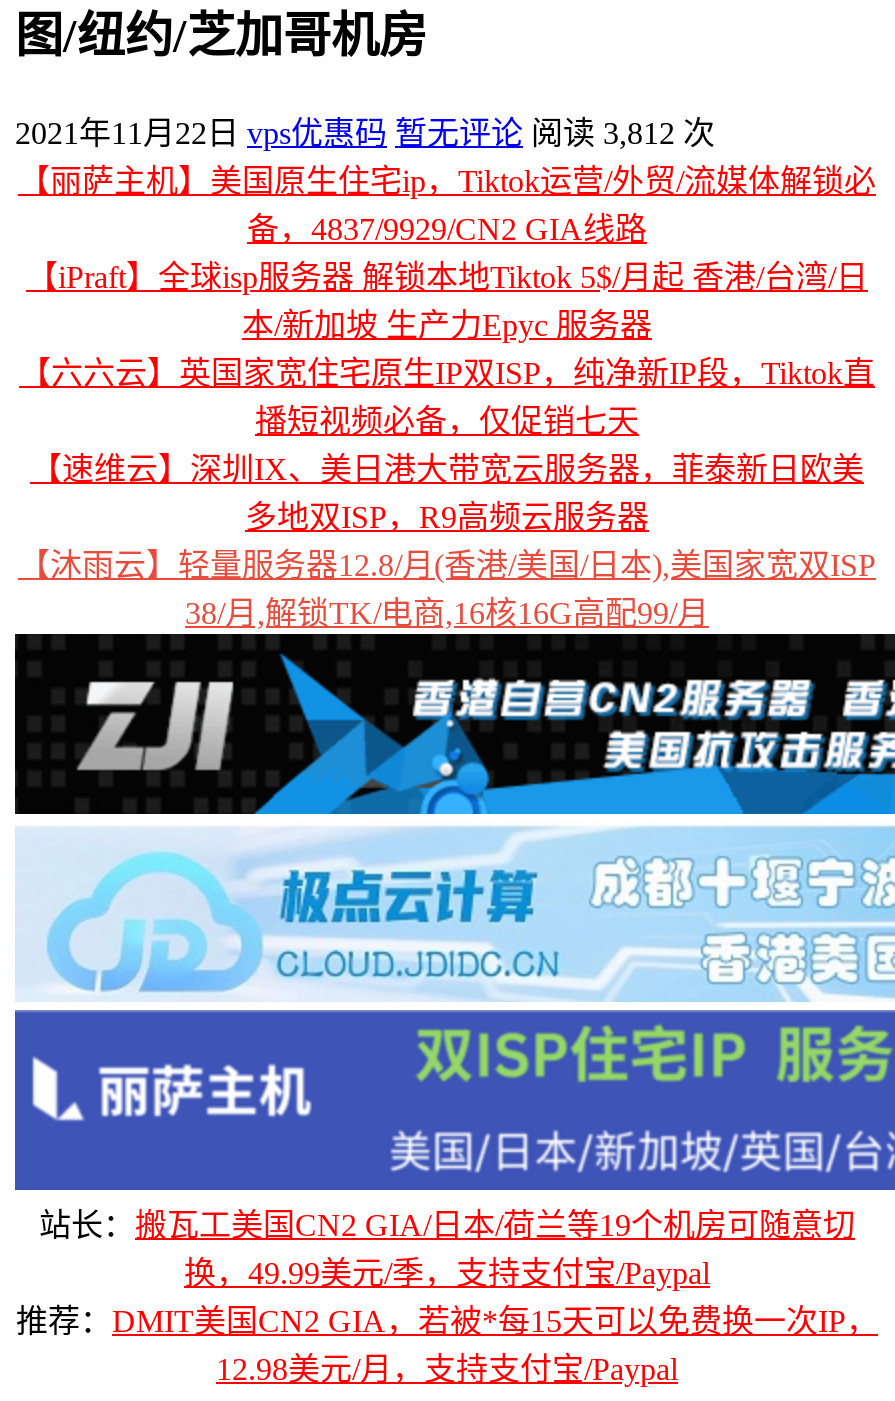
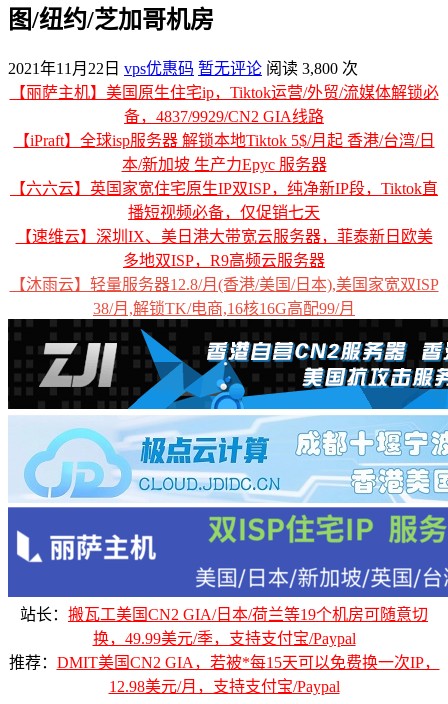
- 2021年11月22日 vps优惠码 暂无评论 阅读 3,812 次
+ 2021年11月22日 vps优惠码 暂无评论 阅读 3,800 次
